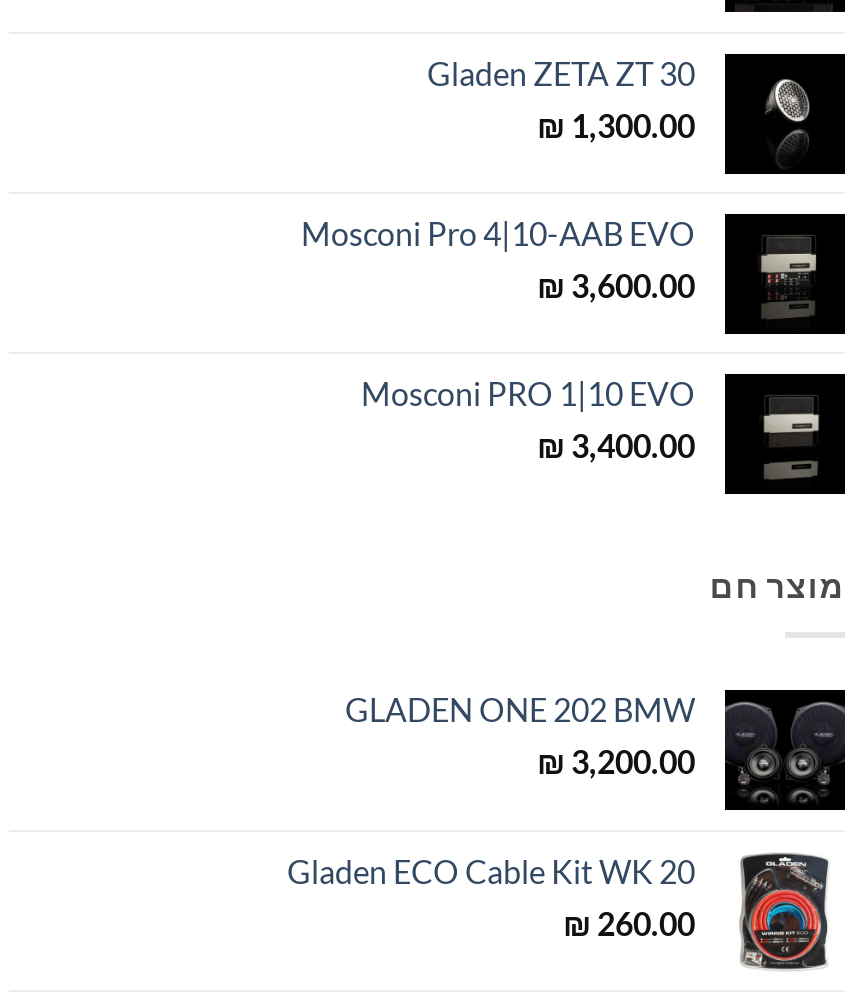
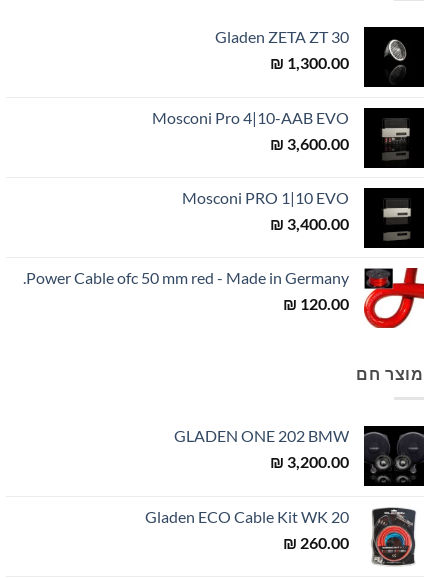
+ [image]
+ Power Cable ofc 50 mm red - Made in Germany.
+ ₪ 120.00
